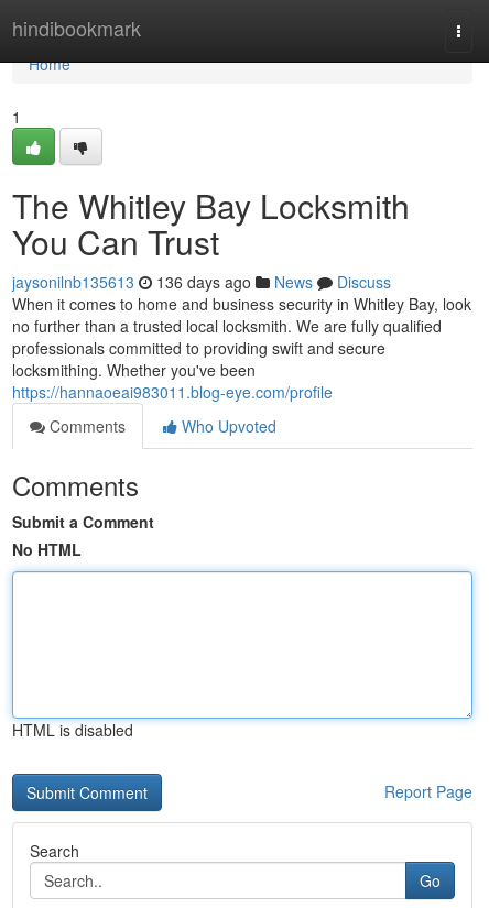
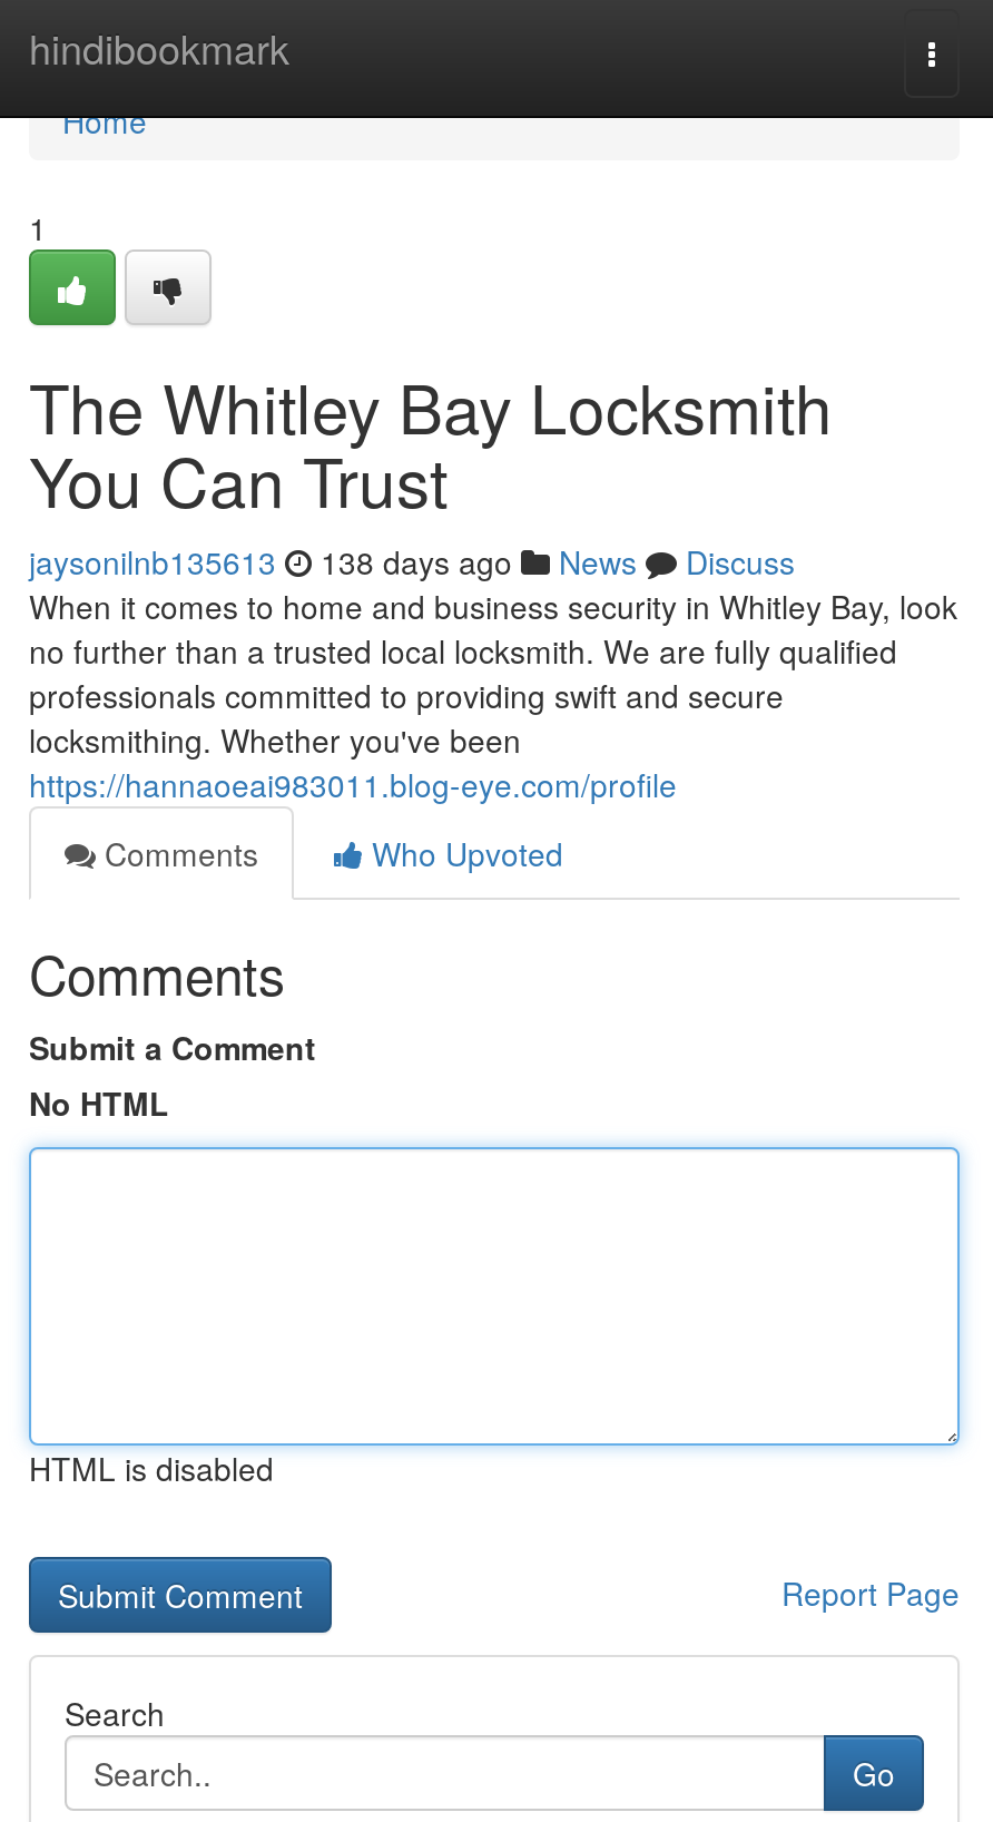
- jaysonilnb135613 136 days ago News Discuss
+ jaysonilnb135613 138 days ago News Discuss
